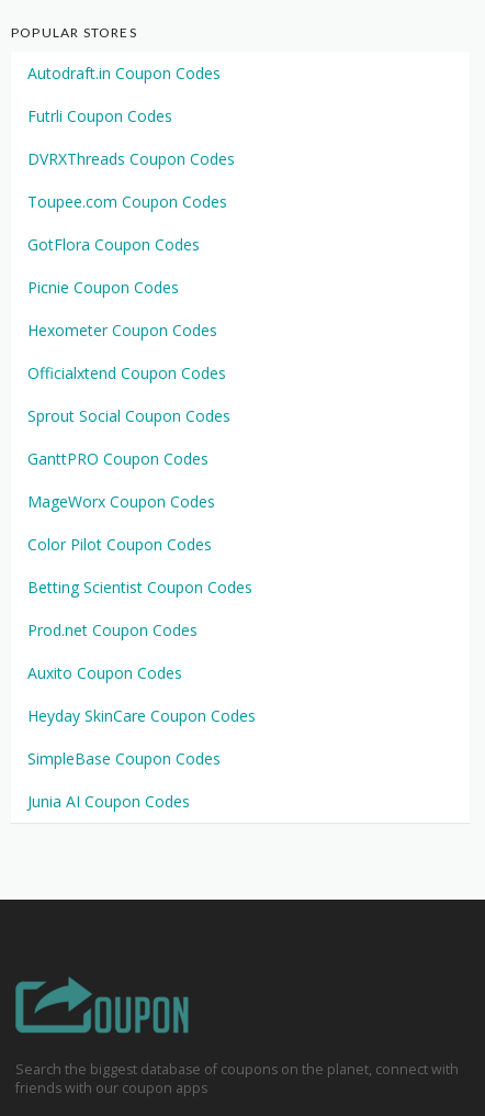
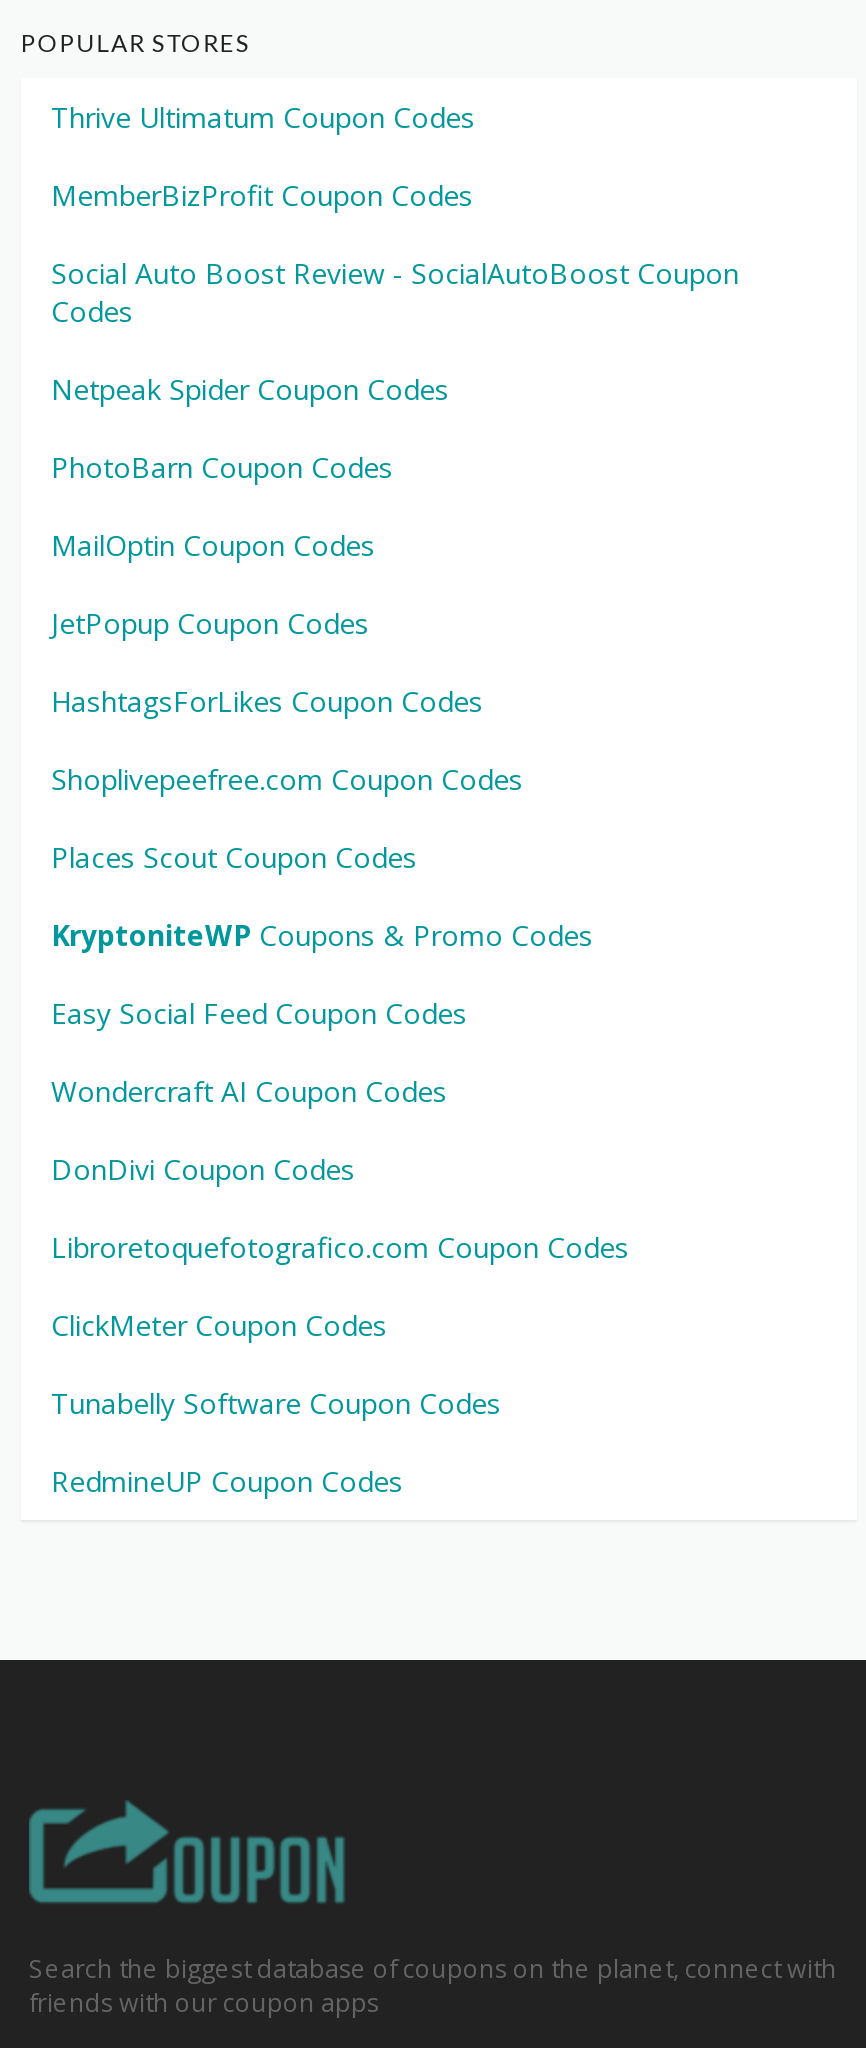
- Autodraft.in Coupon Codes
+ Thrive Ultimatum Coupon Codes

- Futrli Coupon Codes
+ MemberBizProfit Coupon Codes

- DVRXThreads Coupon Codes
+ Social Auto Boost Review - SocialAutoBoost Coupon
+ Codes

- Toupee.com Coupon Codes
+ Netpeak Spider Coupon Codes

- GotFlora Coupon Codes
+ PhotoBarn Coupon Codes

- Picnie Coupon Codes
+ MailOptin Coupon Codes

- Hexometer Coupon Codes
+ JetPopup Coupon Codes

- Officialxtend Coupon Codes
+ HashtagsForLikes Coupon Codes

- Sprout Social Coupon Codes
+ Shoplivepeefree.com Coupon Codes

- GanttPRO Coupon Codes
+ Places Scout Coupon Codes

- MageWorx Coupon Codes
+ KryptoniteWP Coupons & Promo Codes

- Color Pilot Coupon Codes
+ Easy Social Feed Coupon Codes

- Betting Scientist Coupon Codes
+ Wondercraft AI Coupon Codes

- Prod.net Coupon Codes
+ DonDivi Coupon Codes

- Auxito Coupon Codes
+ Libroretoquefotografico.com Coupon Codes

- Heyday SkinCare Coupon Codes
+ ClickMeter Coupon Codes

- SimpleBase Coupon Codes
+ Tunabelly Software Coupon Codes

- Junia AI Coupon Codes
+ RedmineUP Coupon Codes
